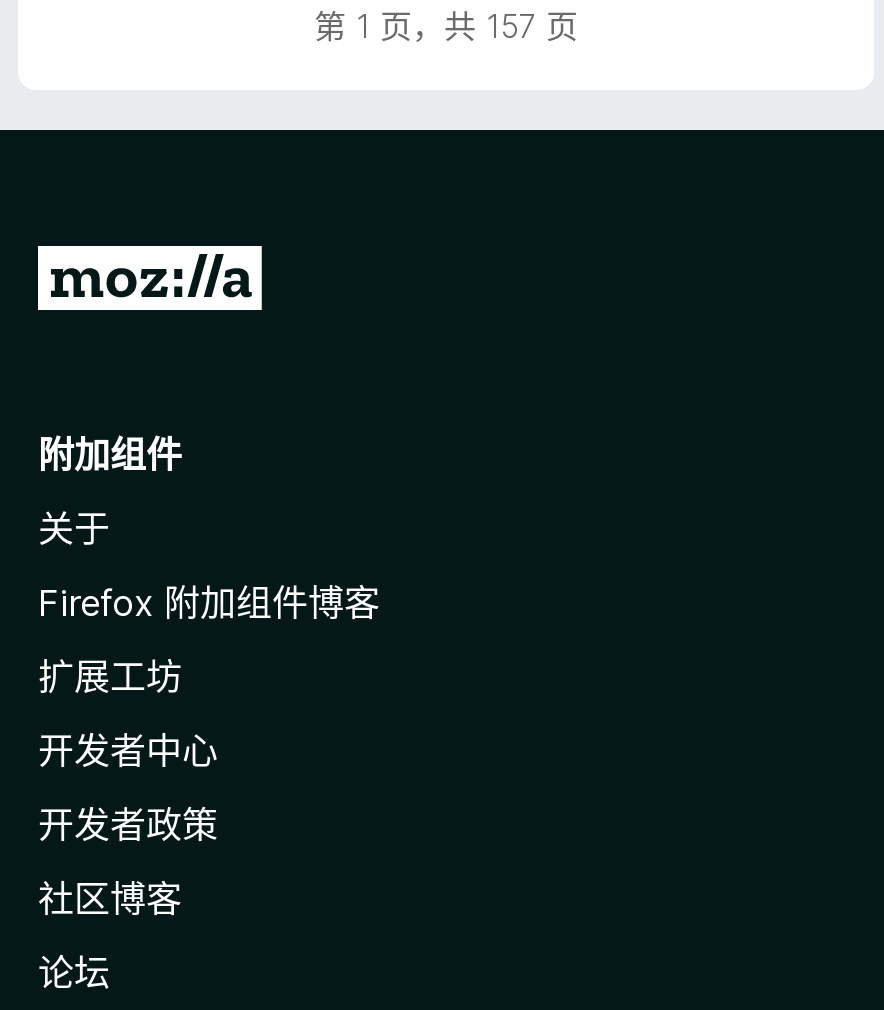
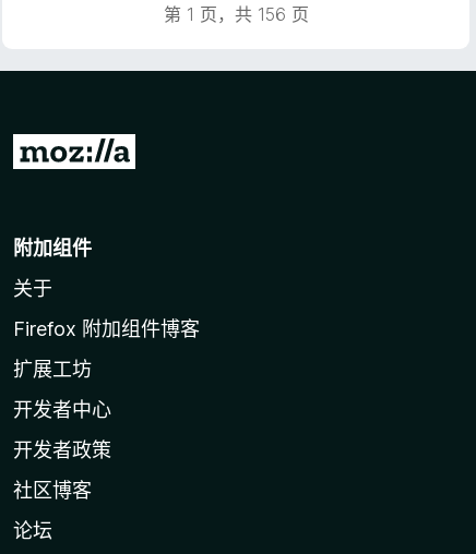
- 第 1 页，共 157 页
+ 第 1 页，共 156 页
